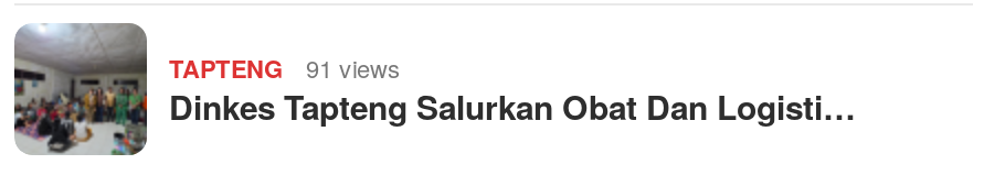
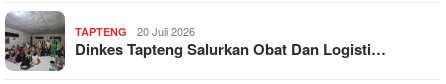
- TAPTENG 91 views
+ TAPTENG 20 Juli 2026
